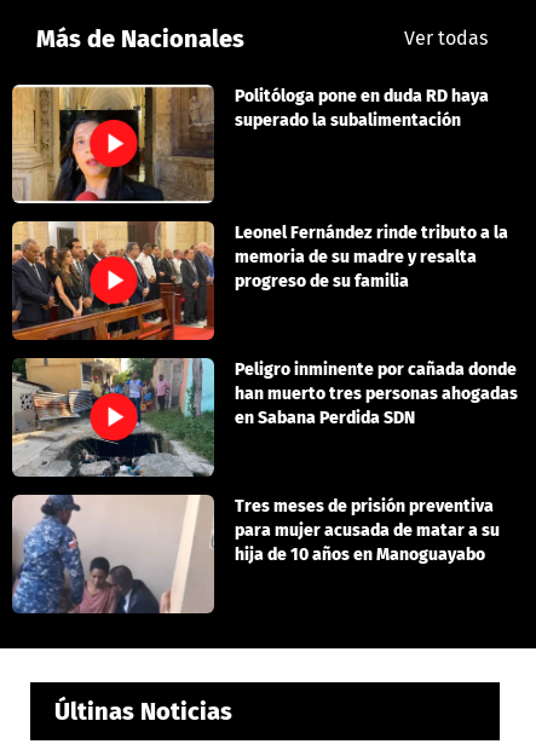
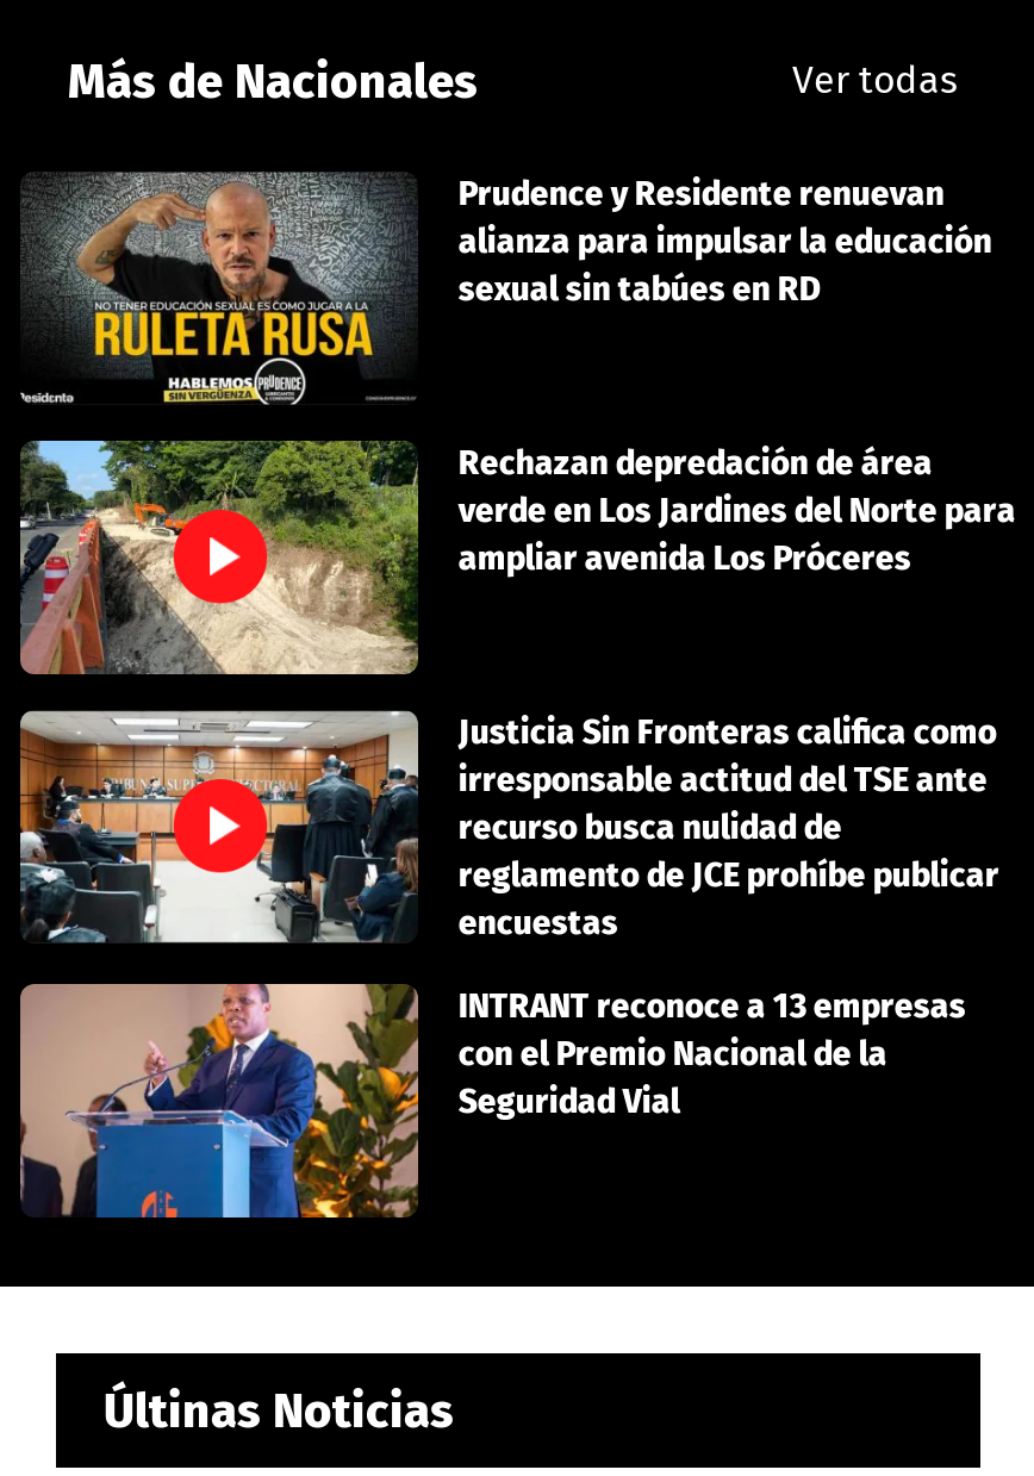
- [image]
- Politóloga pone en duda RD haya
- superado la subalimentación
+ [image]
+ Prudence y Residente renuevan
+ alianza para impulsar la educación
+ sexual sin tabúes en RD

- [image]
- Leonel Fernández rinde tributo a la
- memoria de su madre y resalta
- progreso de su familia
+ [image]
+ Rechazan depredación de área
+ verde en Los Jardines del Norte para
+ ampliar avenida Los Próceres

- [image]
- Peligro inminente por cañada donde
- han muerto tres personas ahogadas
- en Sabana Perdida SDN
+ [image]
+ Justicia Sin Fronteras califica como
+ irresponsable actitud del TSE ante
+ recurso busca nulidad de
+ reglamento de JCE prohíbe publicar
+ encuestas

- [image]
- Tres meses de prisión preventiva
- para mujer acusada de matar a su
- hija de 10 años en Manoguayabo
+ [image]
+ INTRANT reconoce a 13 empresas
+ con el Premio Nacional de la
+ Seguridad Vial
